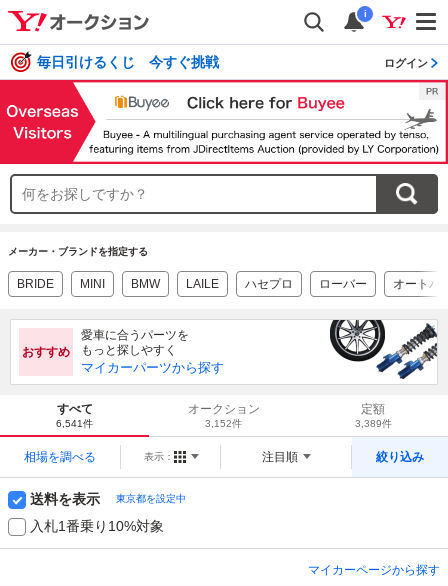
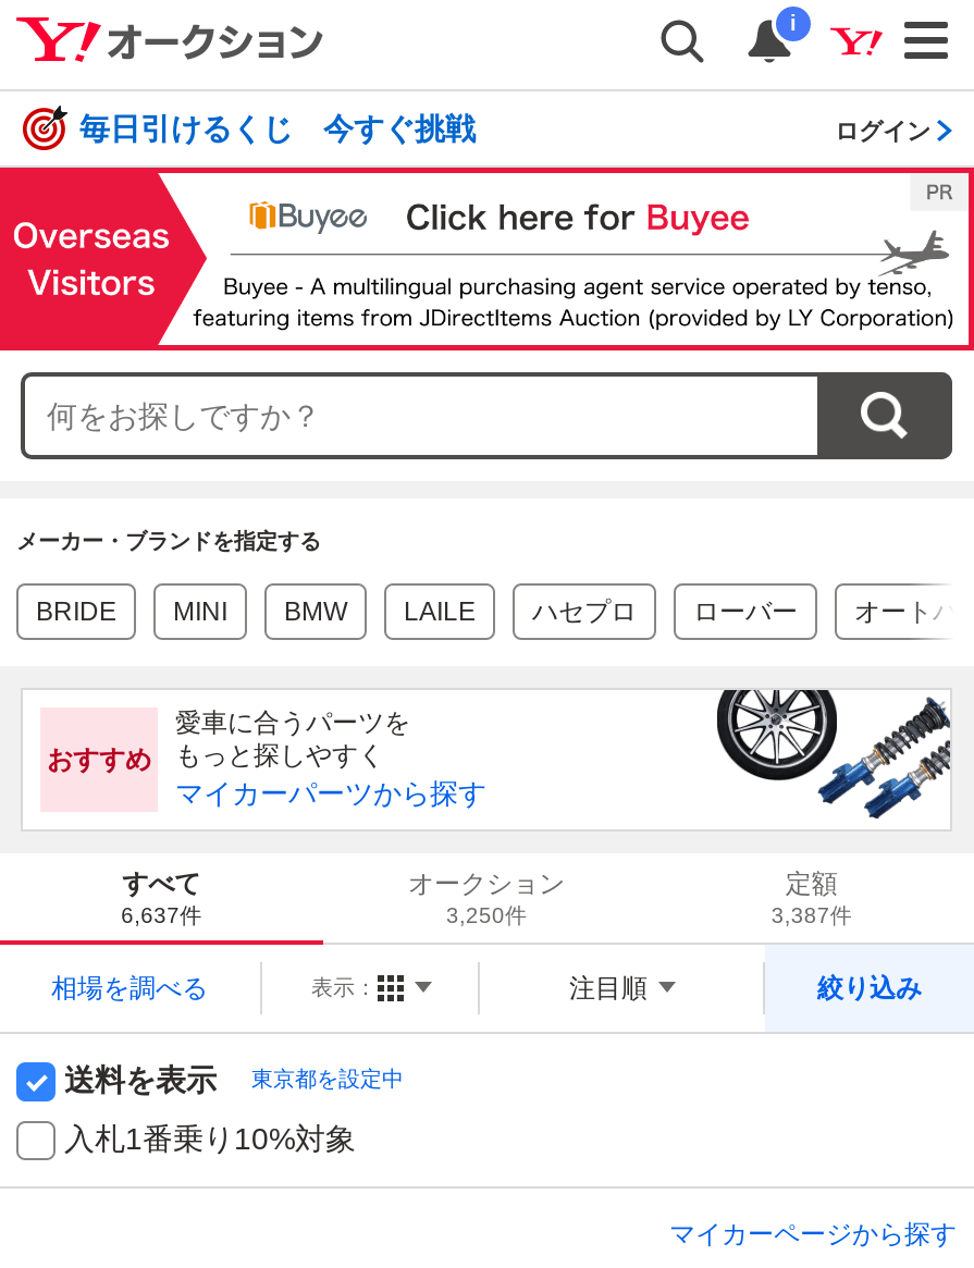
- 6,541件
+ 6,637件

- 3,152件
+ 3,250件

- 3,389件
+ 3,387件
